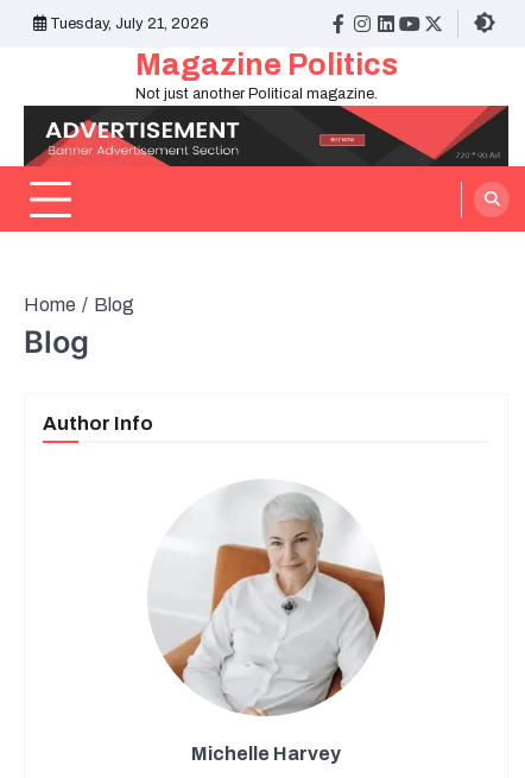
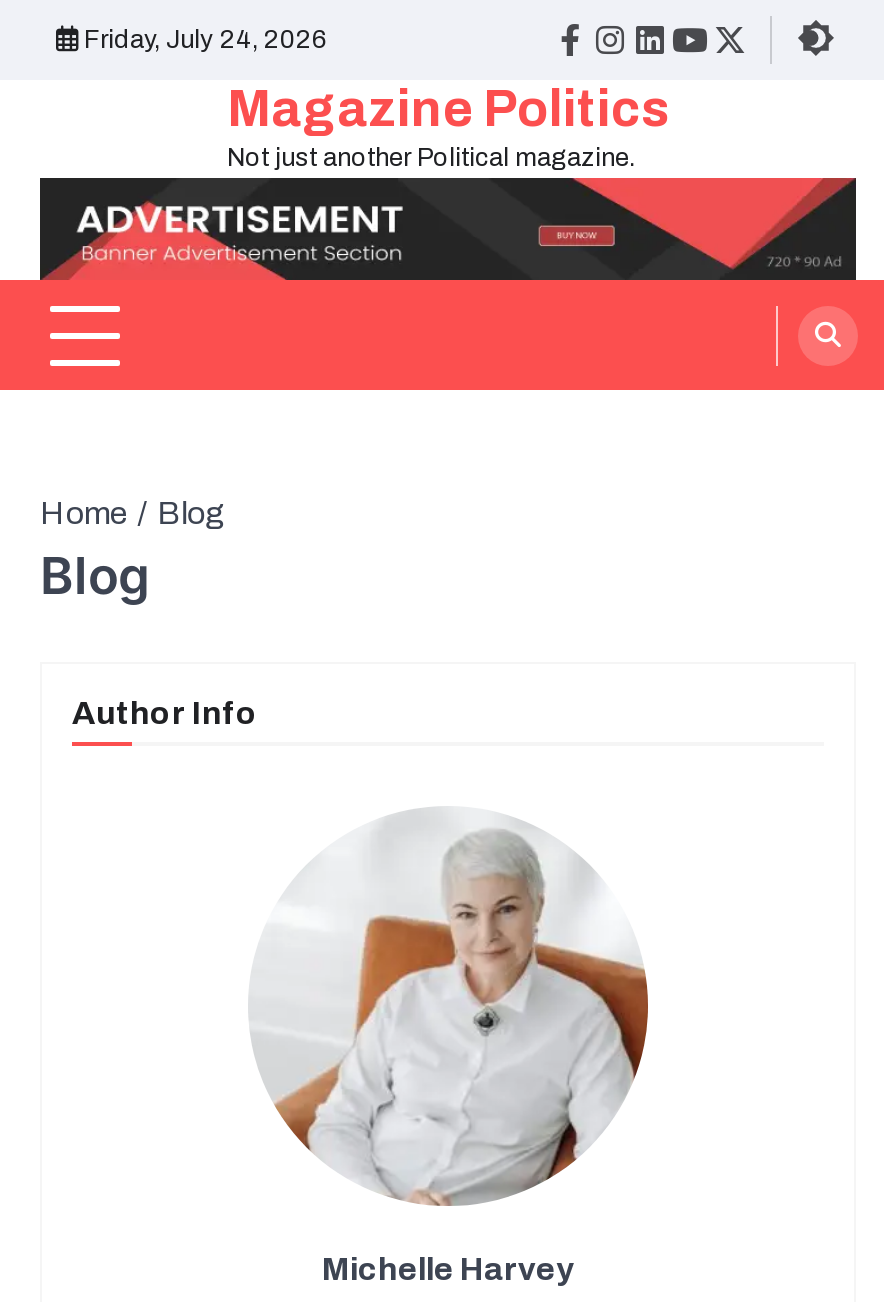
- Tuesday, July 21, 2026
+ Friday, July 24, 2026
